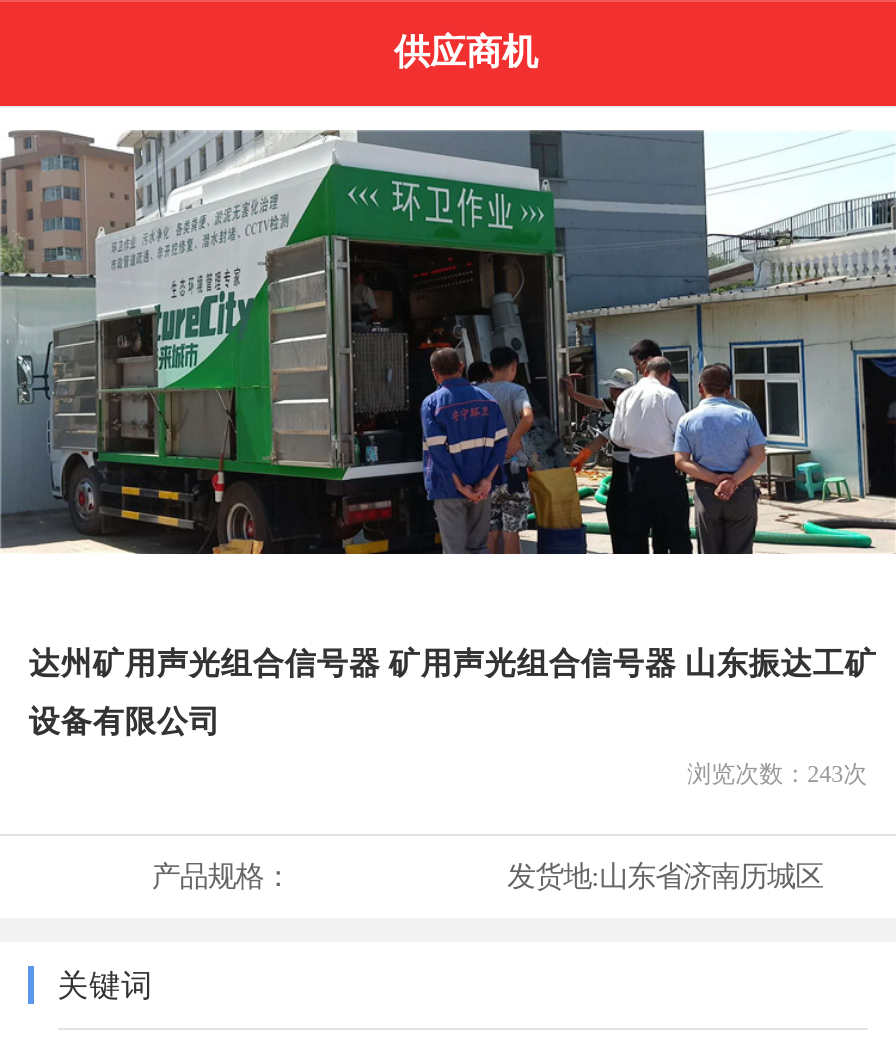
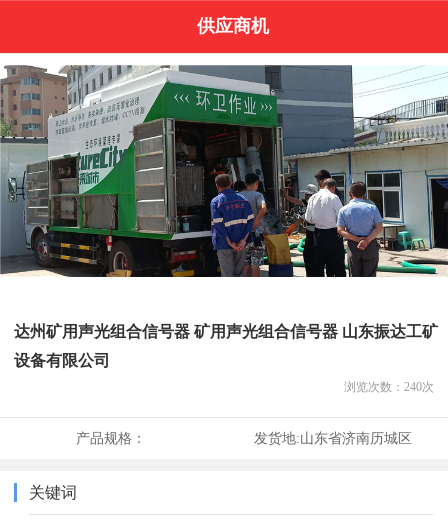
- 浏览次数：243次
+ 浏览次数：240次
